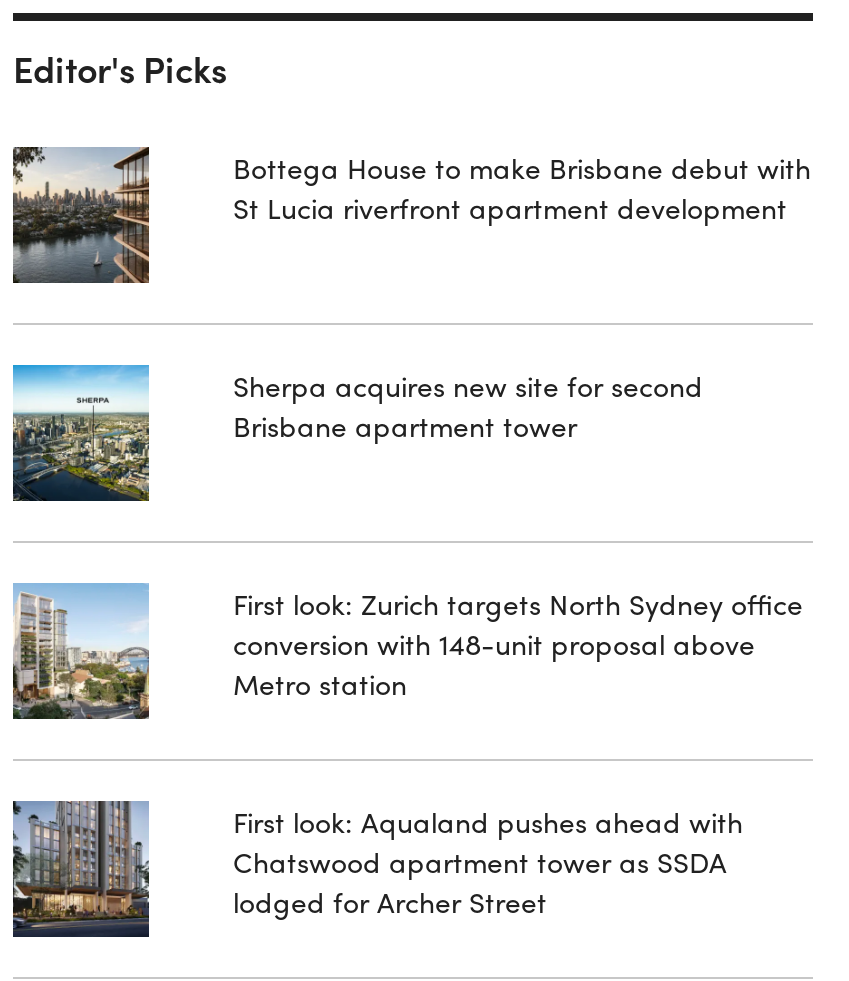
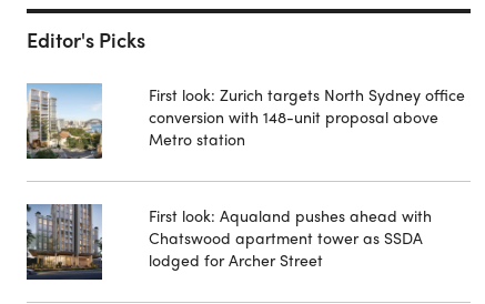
- [image]

- Bottega House to make Brisbane debut with
- St Lucia riverfront apartment development

- [image]

- Sherpa acquires new site for second
- Brisbane apartment tower
